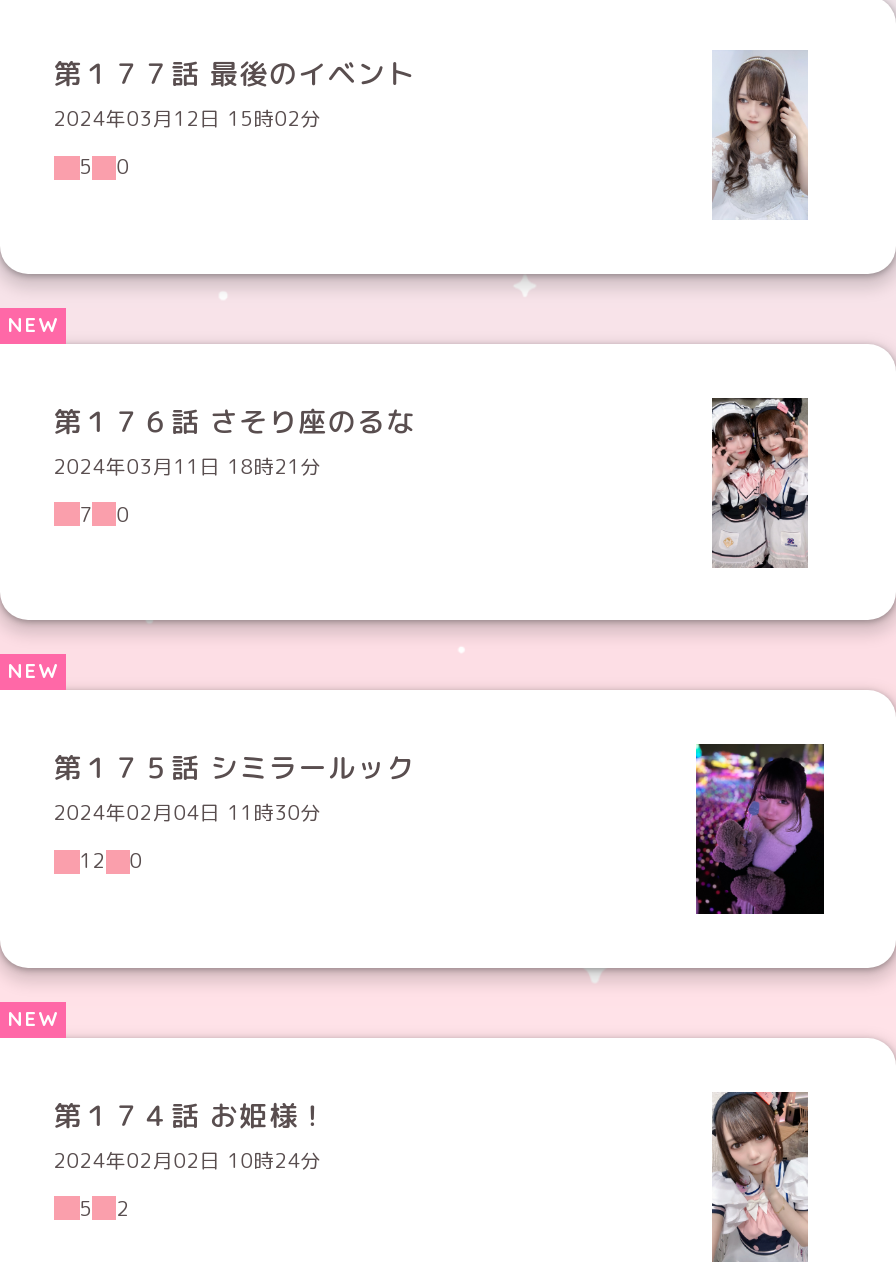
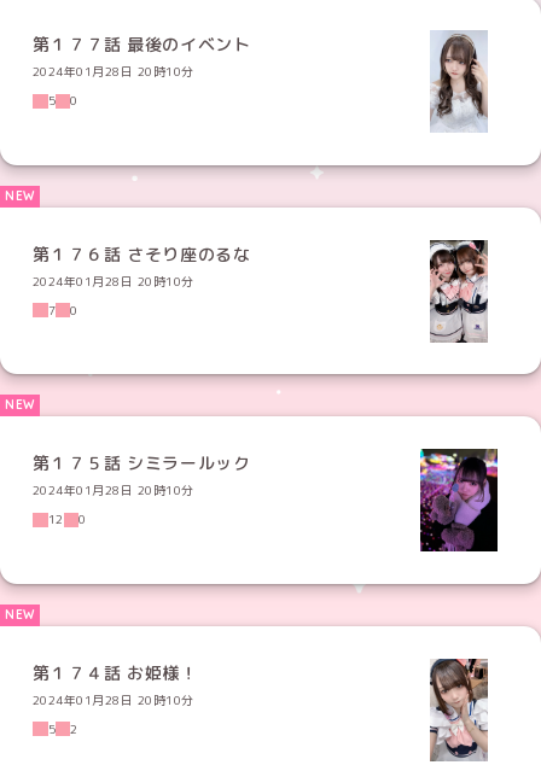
- 2024年03月12日 15時02分
+ 2024年01月28日 20時10分

- 2024年03月11日 18時21分
+ 2024年01月28日 20時10分

- 2024年02月04日 11時30分
+ 2024年01月28日 20時10分

- 2024年02月02日 10時24分
+ 2024年01月28日 20時10分
